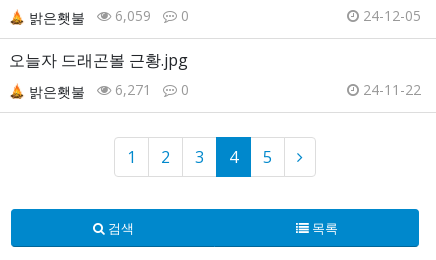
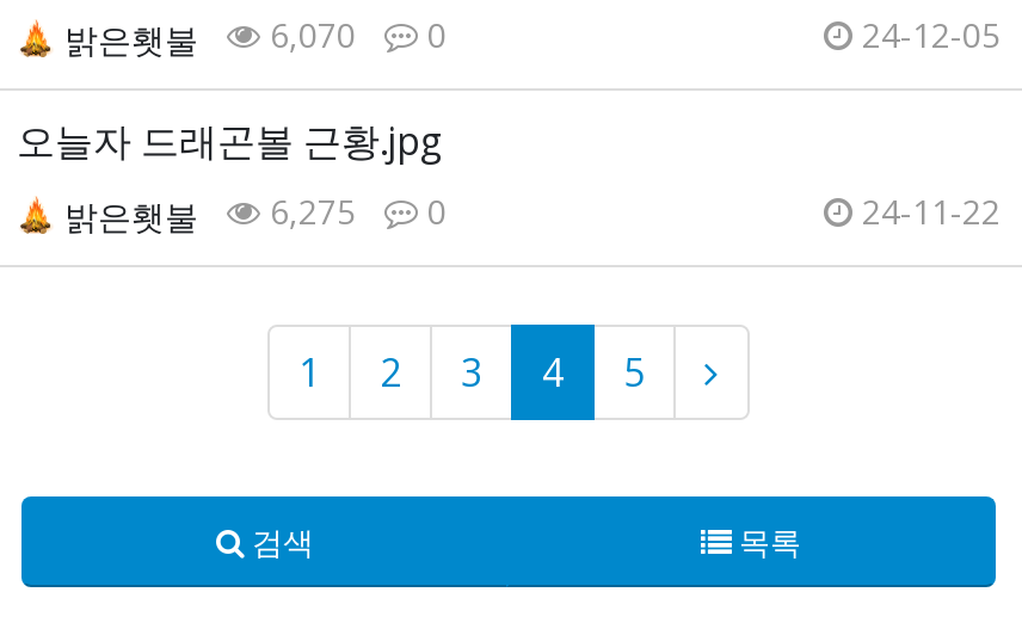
- 6,059
+ 6,070

- 6,271
+ 6,275
